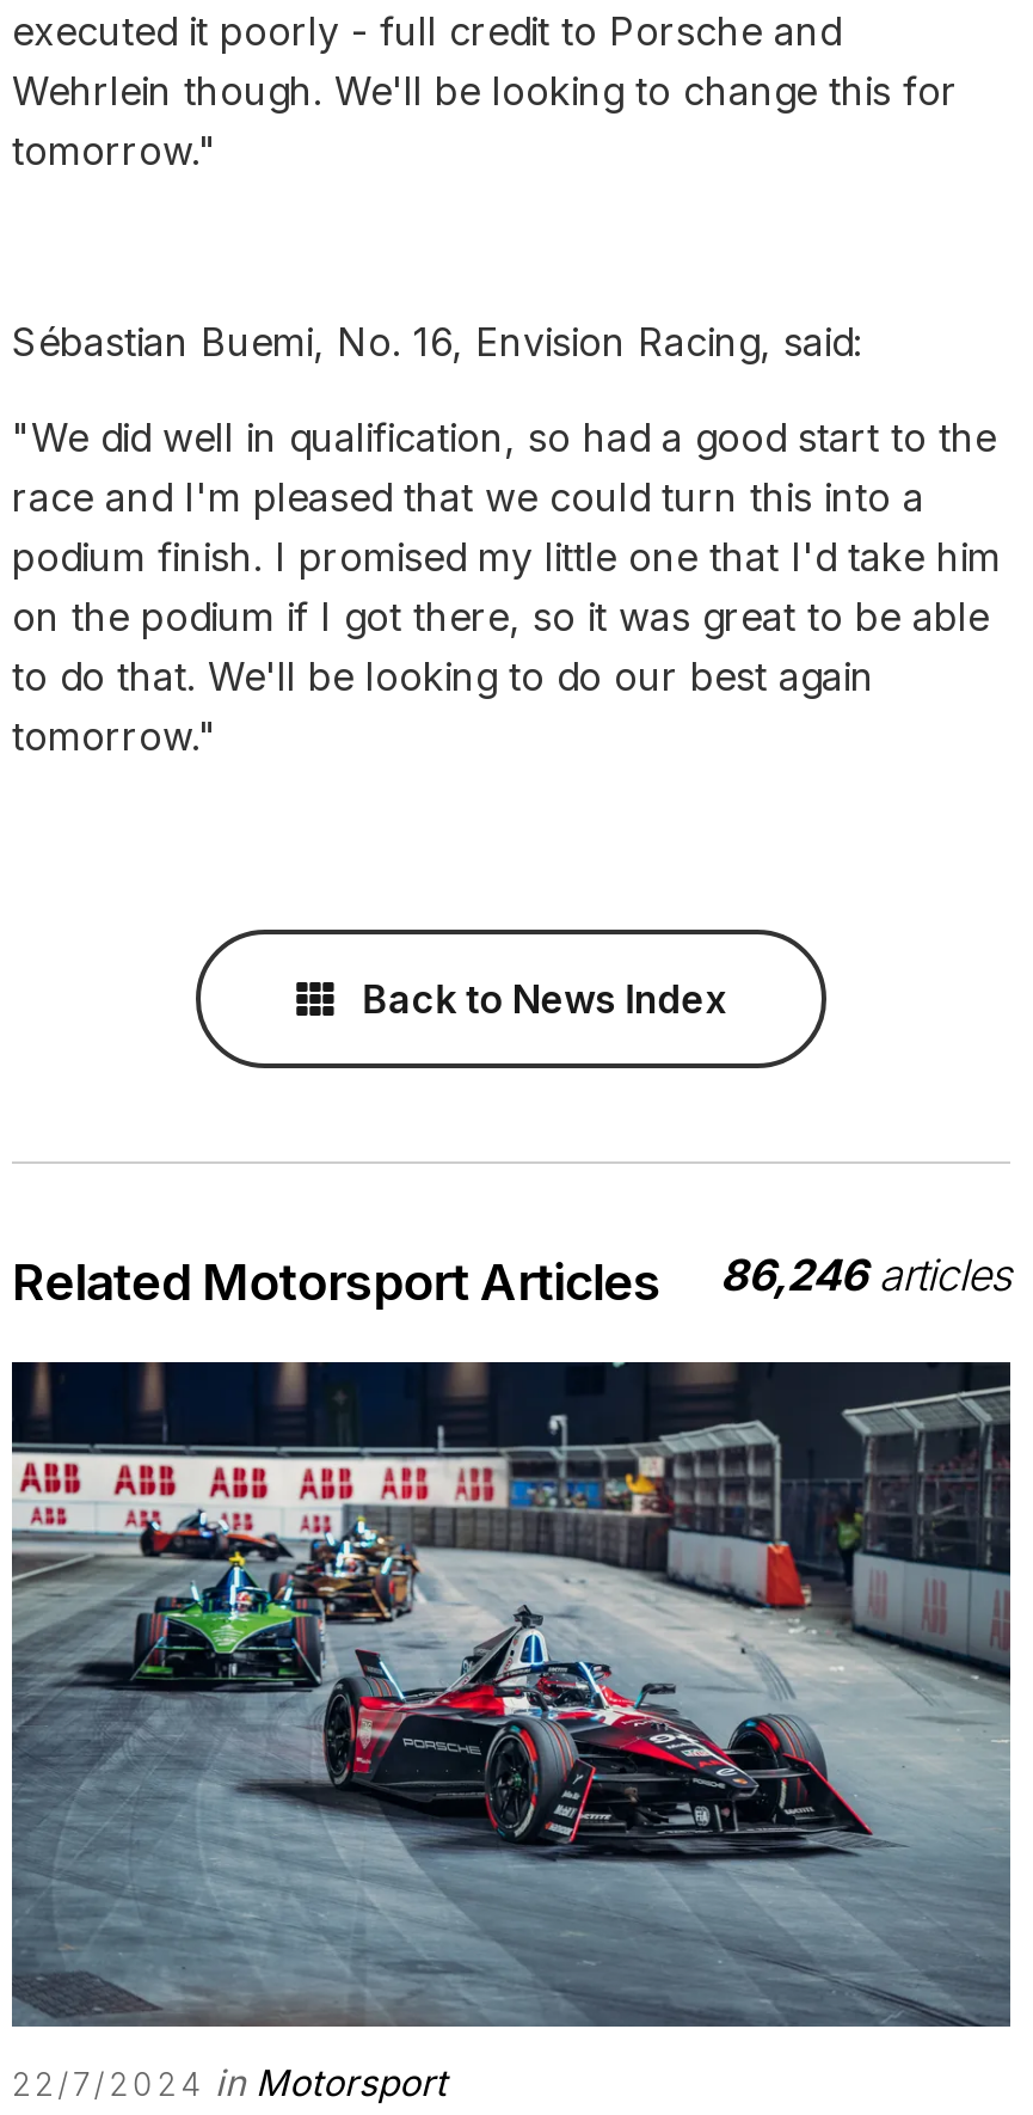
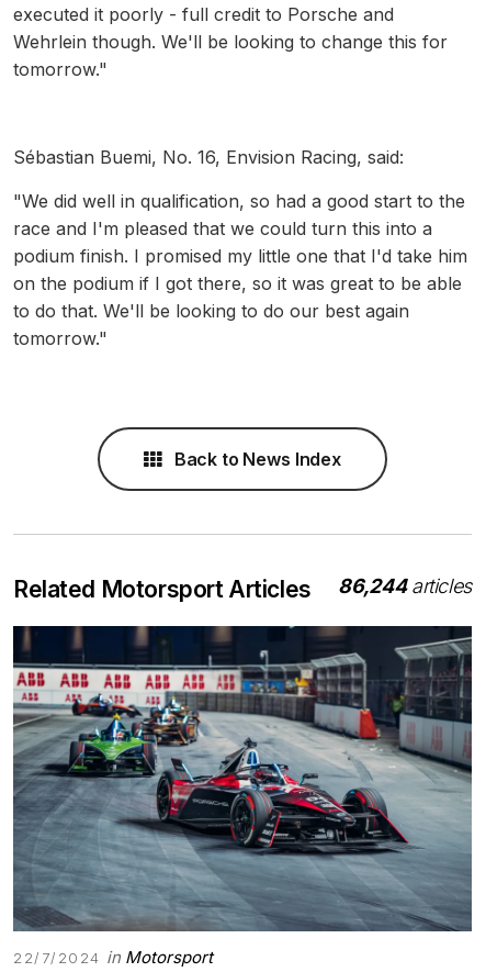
- Related Motorsport Articles 86,246 articles
+ Related Motorsport Articles 86,244 articles
